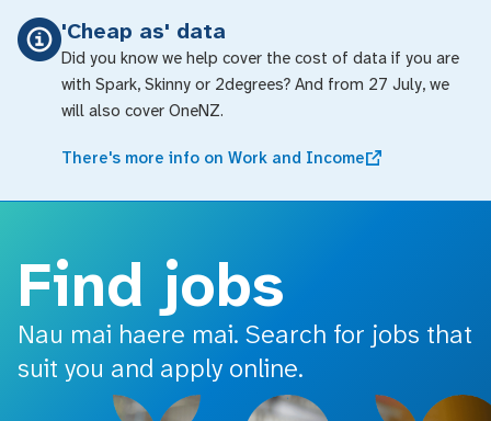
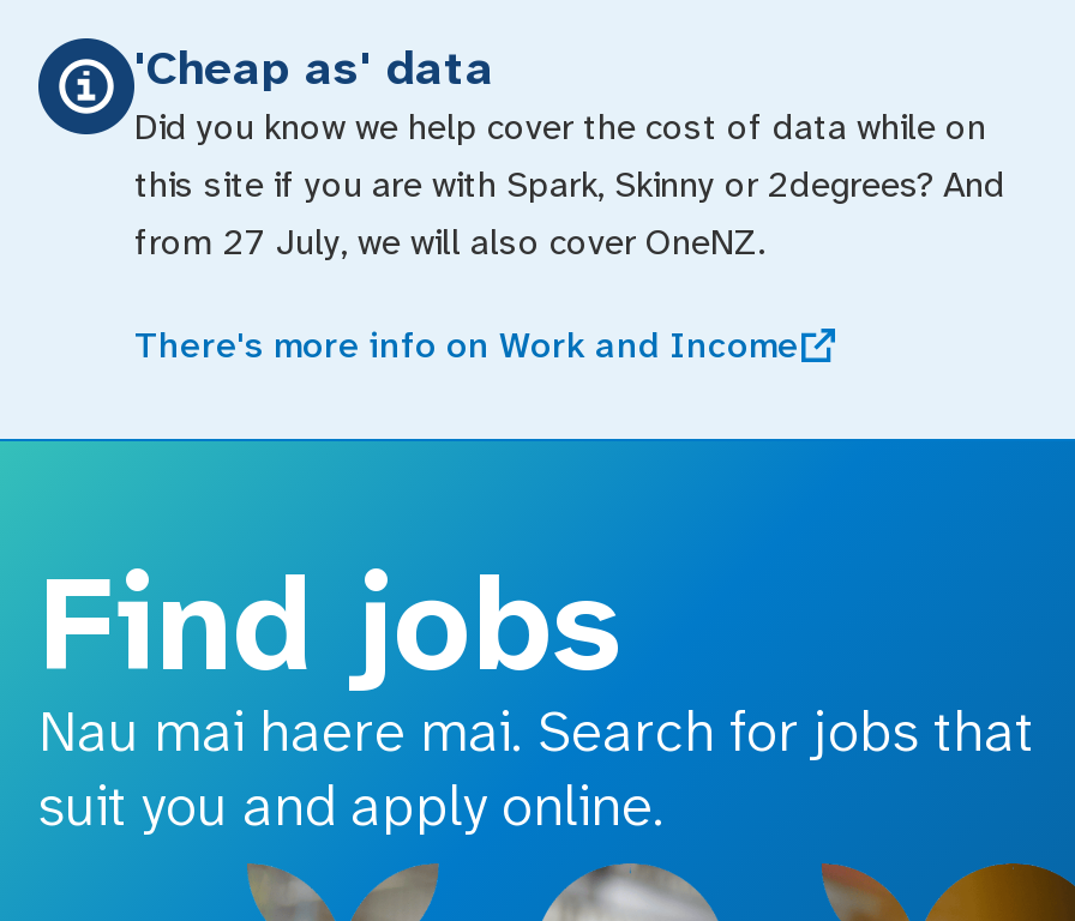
- Did you know we help cover the cost of data if you are
- with Spark, Skinny or 2degrees? And from 27 July, we
- will also cover OneNZ.
+ Did you know we help cover the cost of data while on
+ this site if you are with Spark, Skinny or 2degrees? And
+ from 27 July, we will also cover OneNZ.
